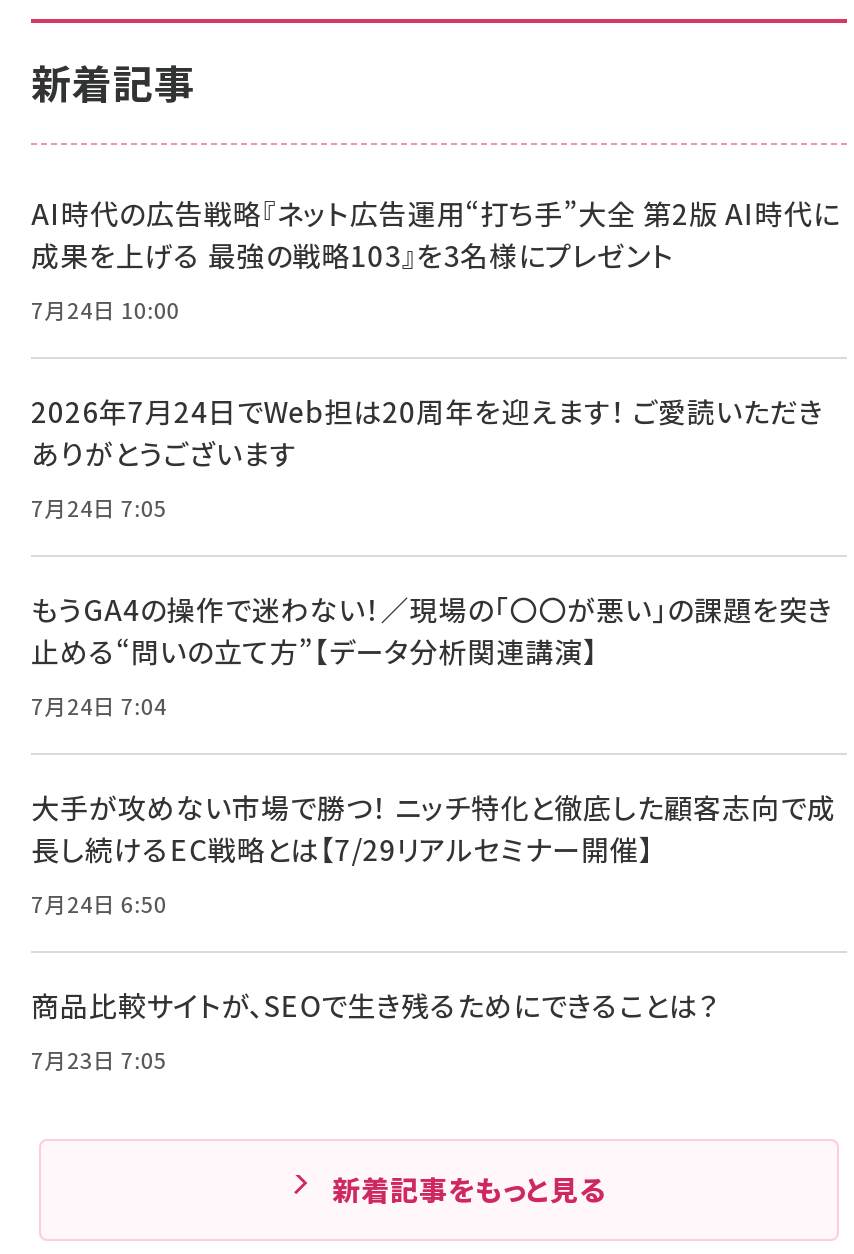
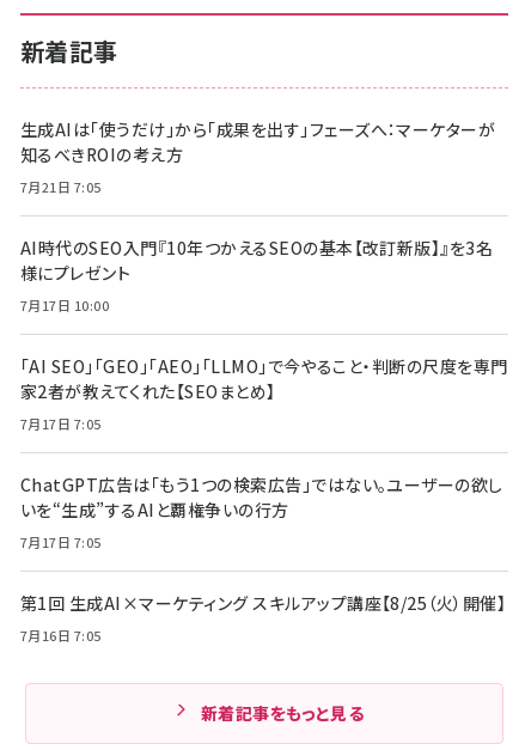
- AI時代の広告戦略『ネット広告運用“打ち手”大全 第2版 AI時代に
- 成果を上げる 最強の戦略103』を3名様にプレゼント
- 7月24日 10:00
+ 生成AIは「使うだけ」から「成果を出す」フェーズへ：マーケターが
+ 知るべきROIの考え方
+ 7月21日 7:05

- 2026年7月24日でWeb担は20周年を迎えます！ ご愛読いただき
- ありがとうございます
- 7月24日 7:05
+ AI時代のSEO入門『10年つかえるSEOの基本【改訂新版】』を3名
+ 様にプレゼント
+ 7月17日 10:00

- もうGA4の操作で迷わない！／現場の「〇〇が悪い」の課題を突き
- 止める“問いの立て方”【データ分析関連講演】
- 7月24日 7:04
+ 「AI SEO」「GEO」「AEO」「LLMO」で今やること・判断の尺度を専門
+ 家2者が教えてくれた【SEOまとめ】
+ 7月17日 7:05

- 大手が攻めない市場で勝つ！ ニッチ特化と徹底した顧客志向で成
- 長し続けるEC戦略とは【7/29リアルセミナー開催】
- 7月24日 6:50
+ ChatGPT広告は「もう1つの検索広告」ではない。ユーザーの欲し
+ いを“生成”するAIと覇権争いの行方
+ 7月17日 7:05

- 商品比較サイトが、SEOで生き残るためにできることは？
- 7月23日 7:05
+ 第1回 生成AI×マーケティング スキルアップ講座【8/25（火）開催】
+ 7月16日 7:05
